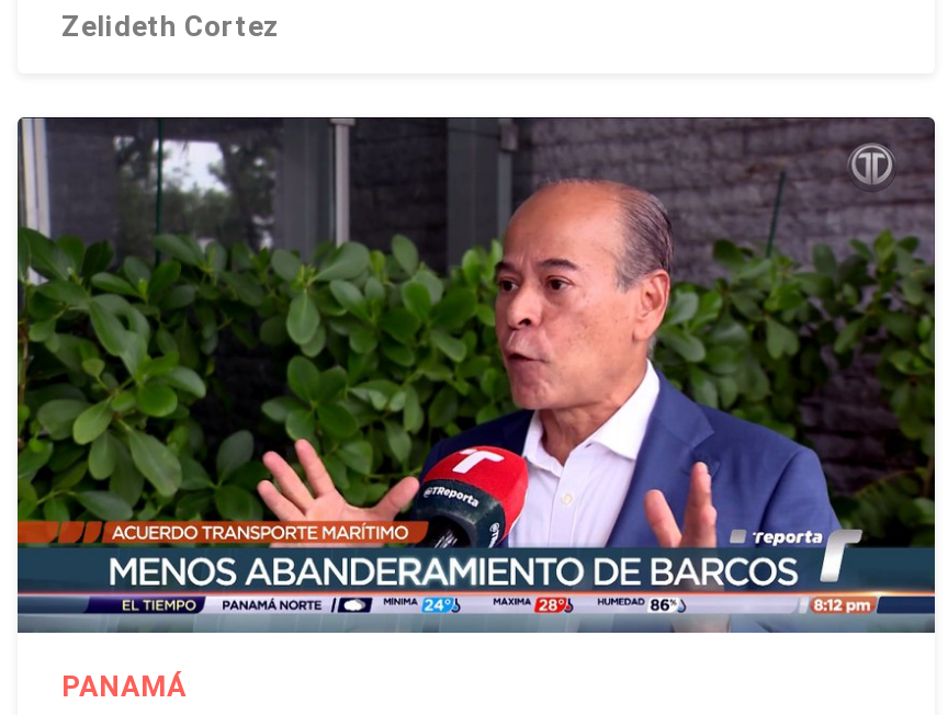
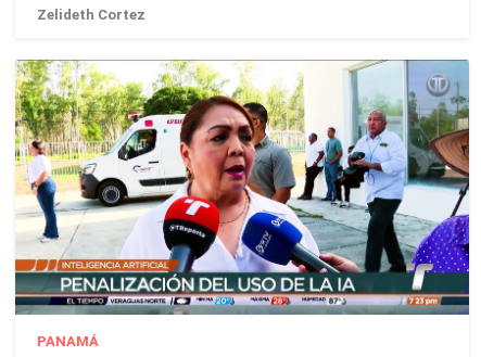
- [image]
+ [image]
